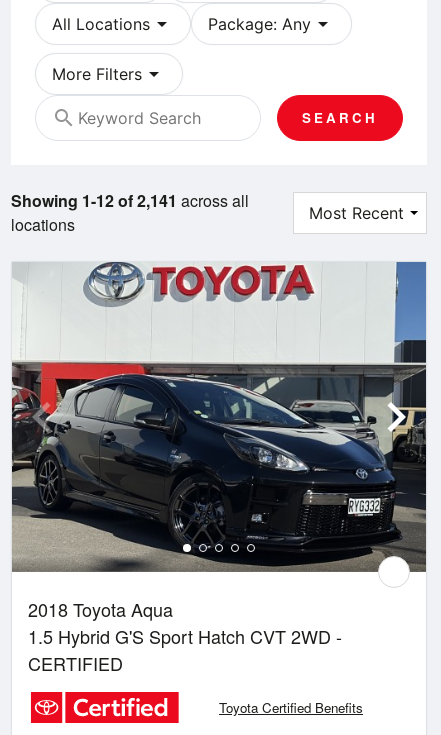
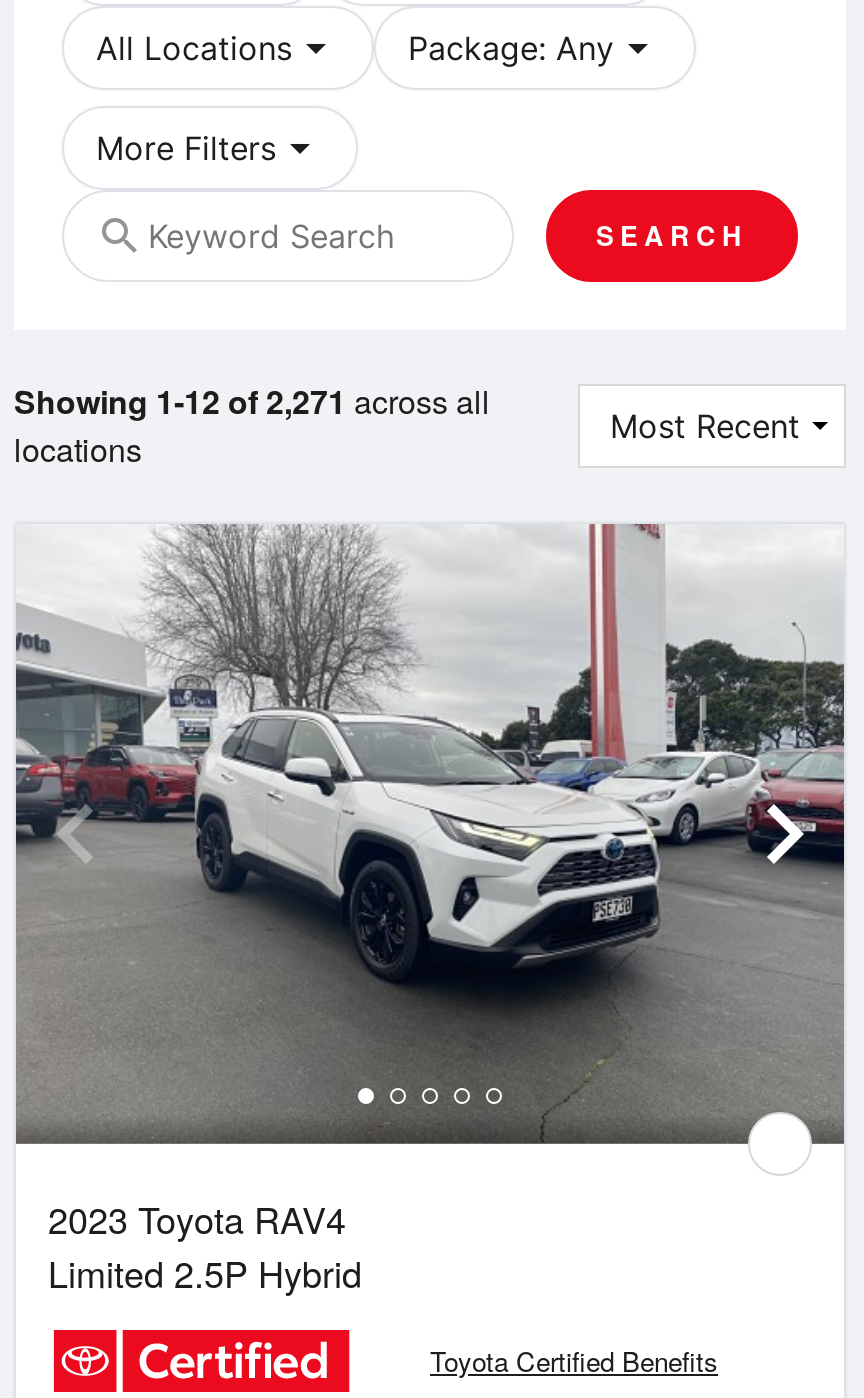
- Showing 1-12 of 2,141 across all
+ Showing 1-12 of 2,271 across all

- [image]
- 2018 Toyota Aqua
- 1.5 Hybrid G'S Sport Hatch CVT 2WD -
- CERTIFIED
+ [image]
+ 2023 Toyota RAV4
+ Limited 2.5P Hybrid
